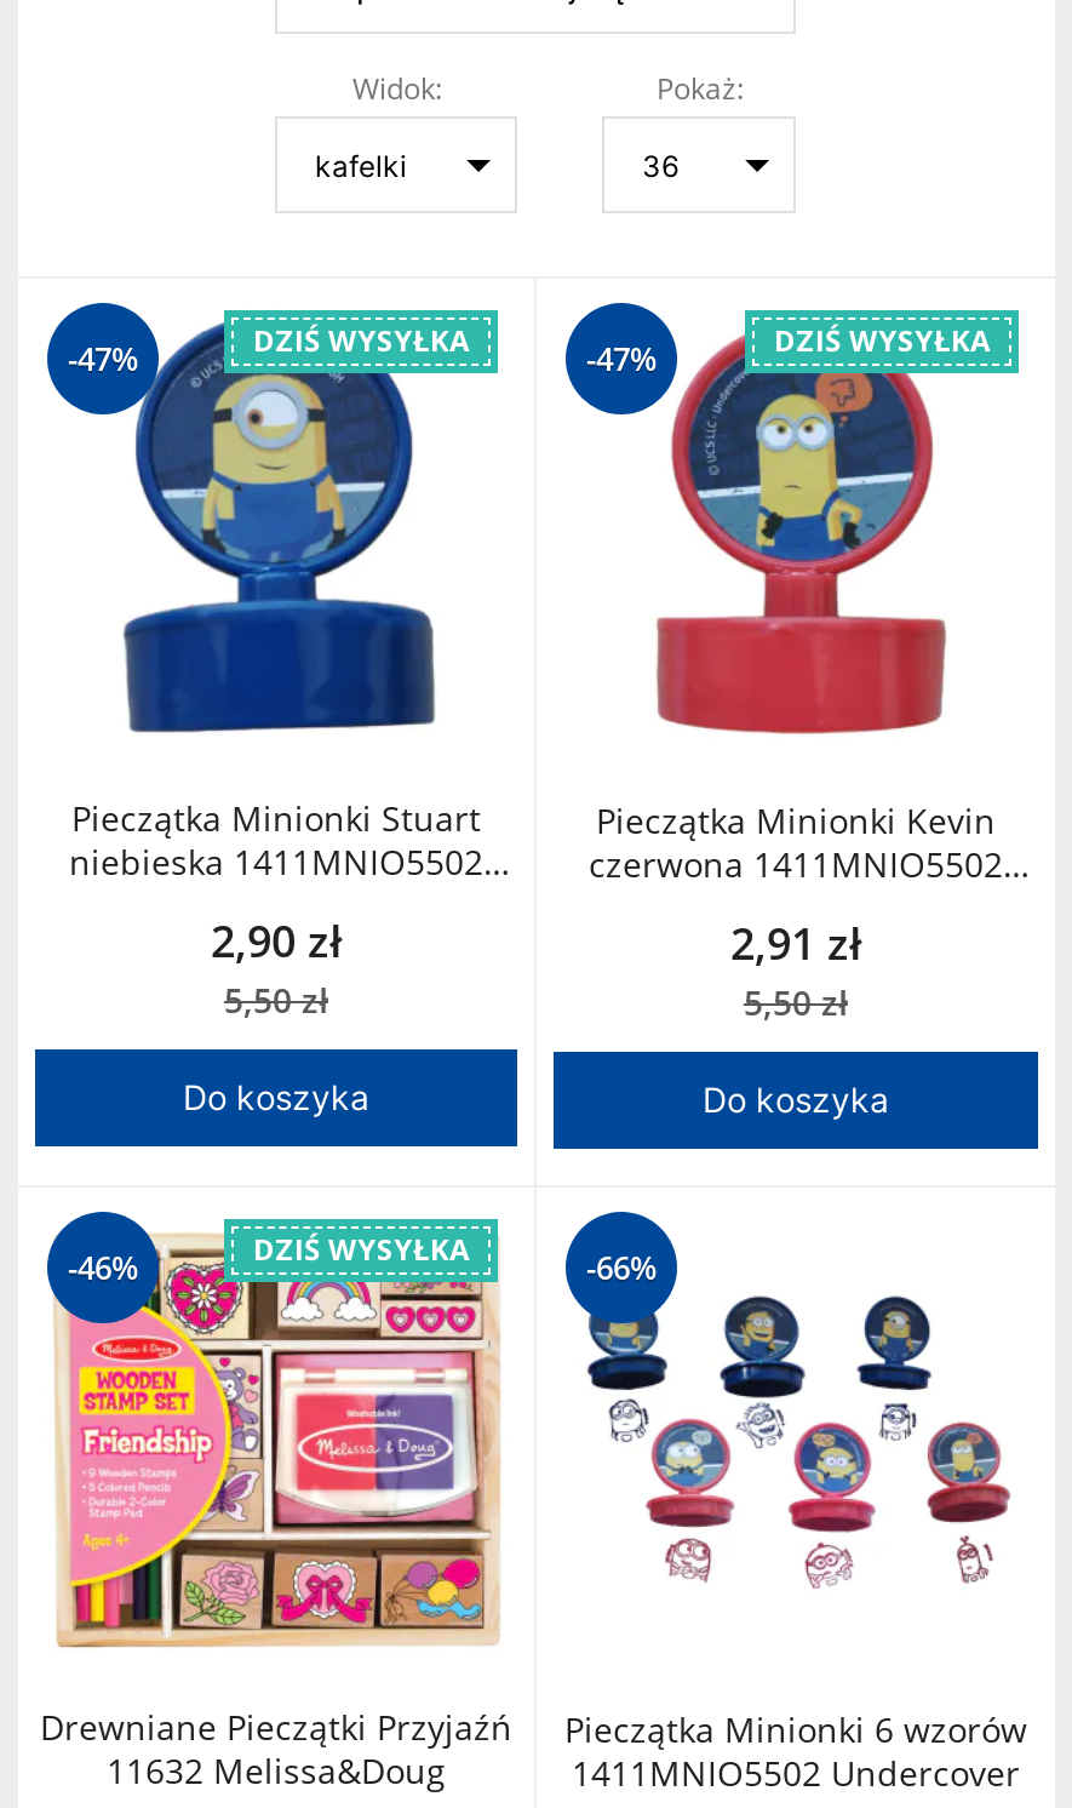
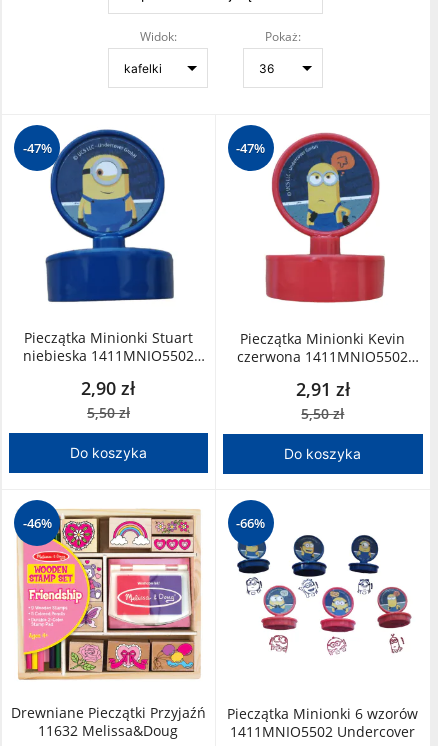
- DZIŚ WYSYŁKA

- DZIŚ WYSYŁKA

- DZIŚ WYSYŁKA
